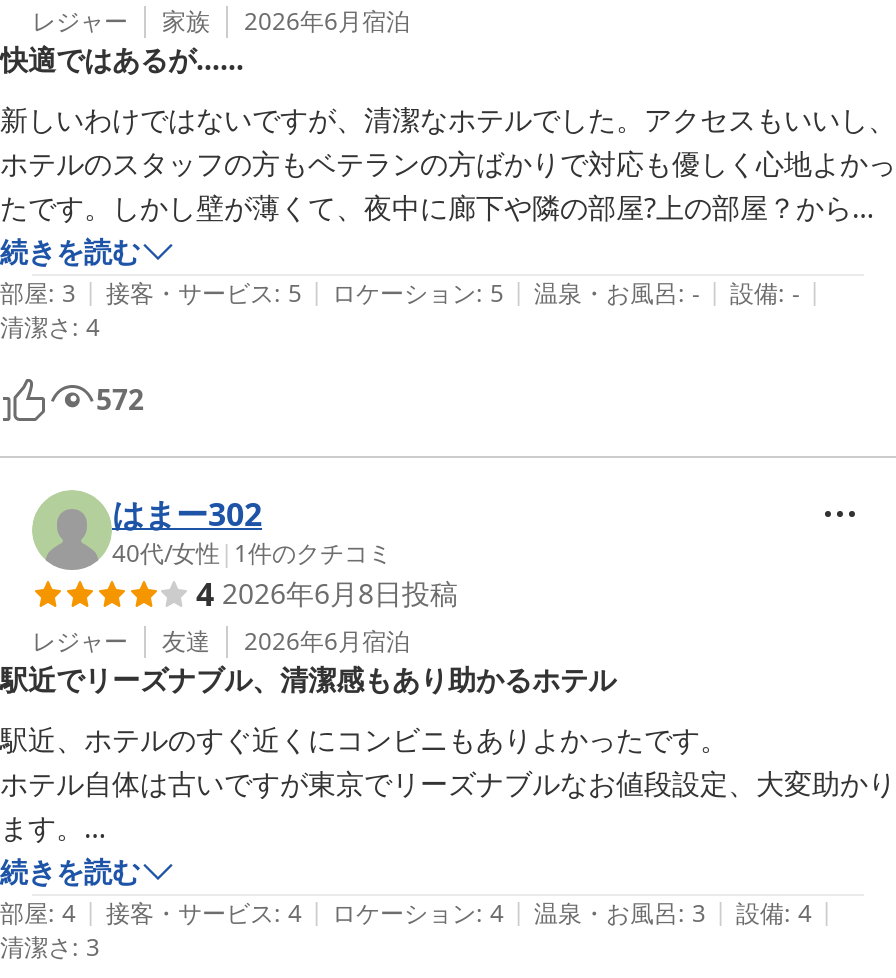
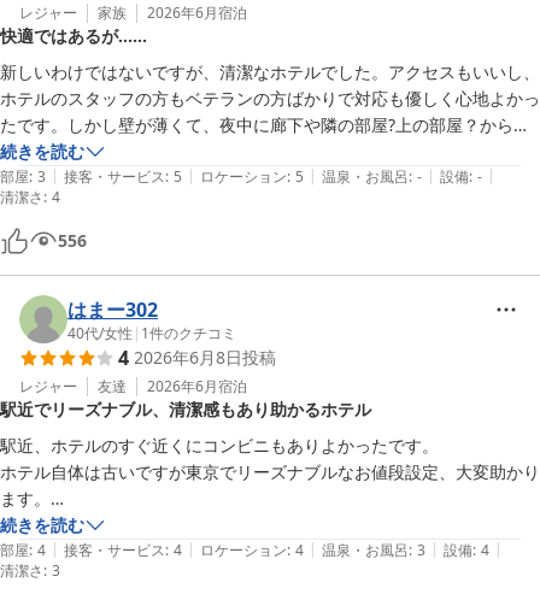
- 572
+ 556
